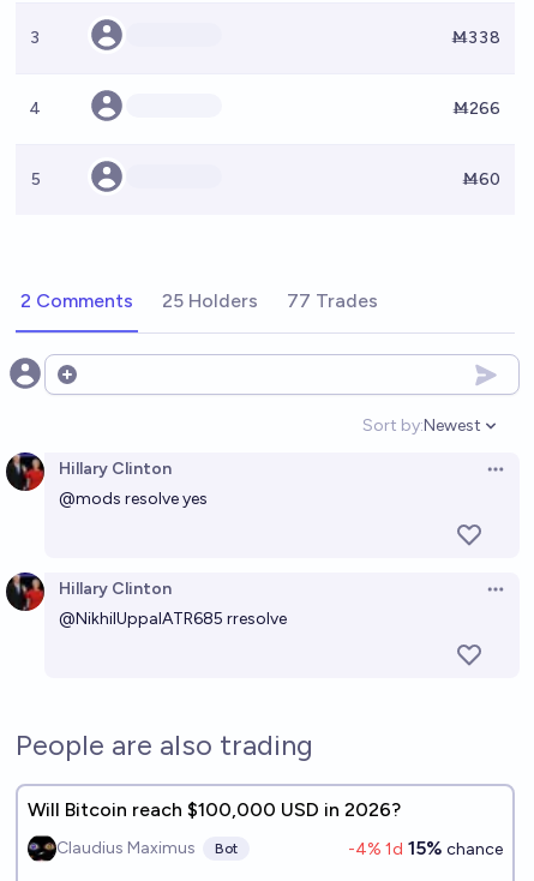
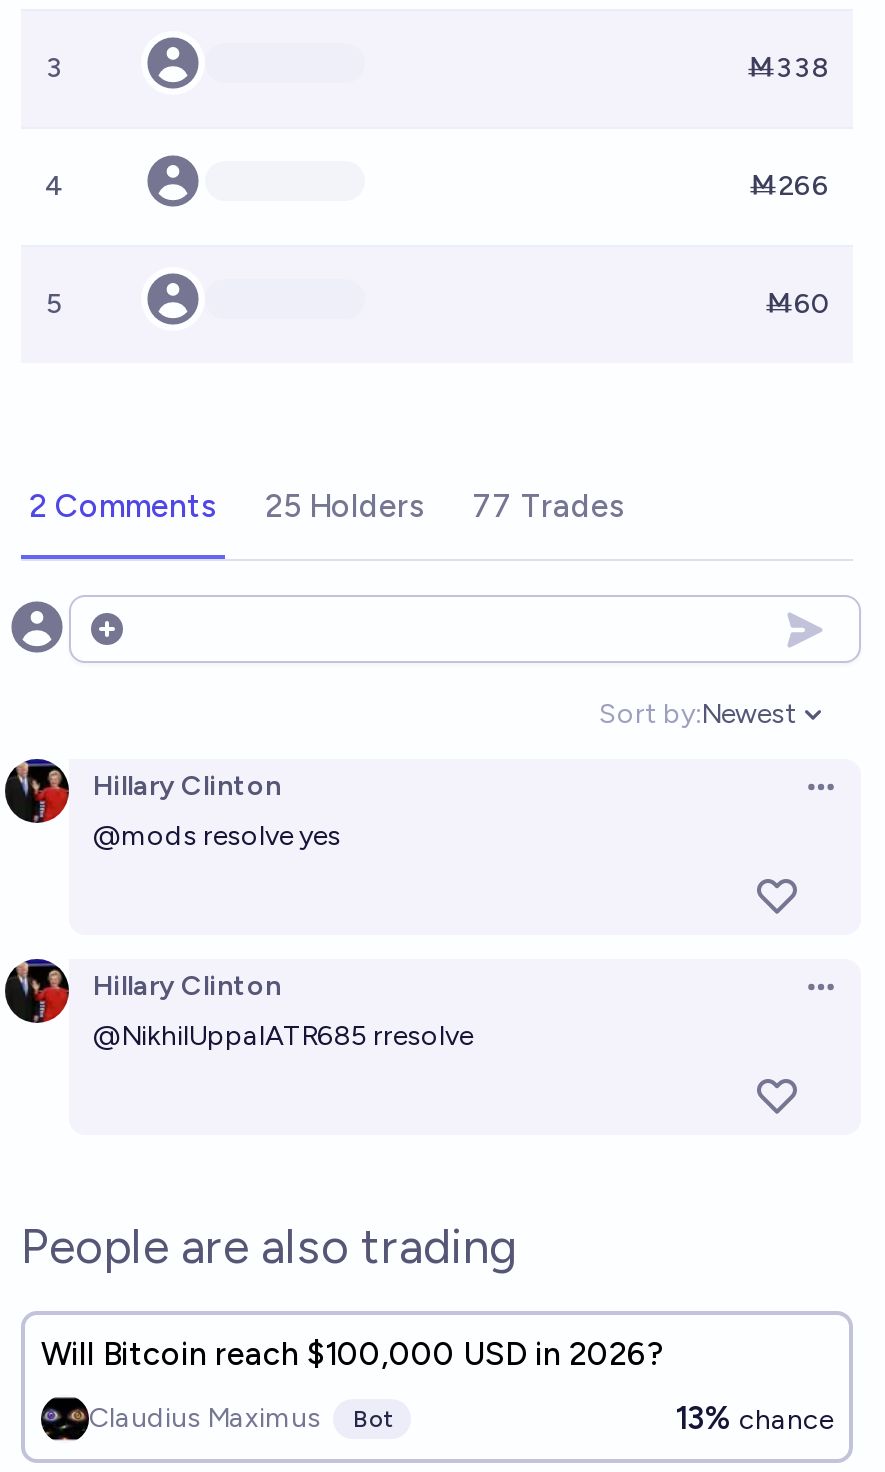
- -4% 1d 15% chance
+ 13% chance
